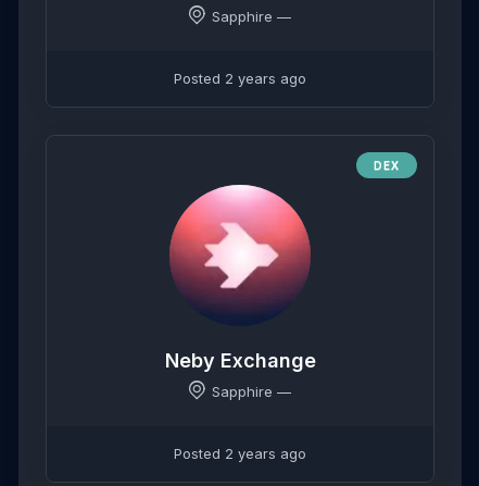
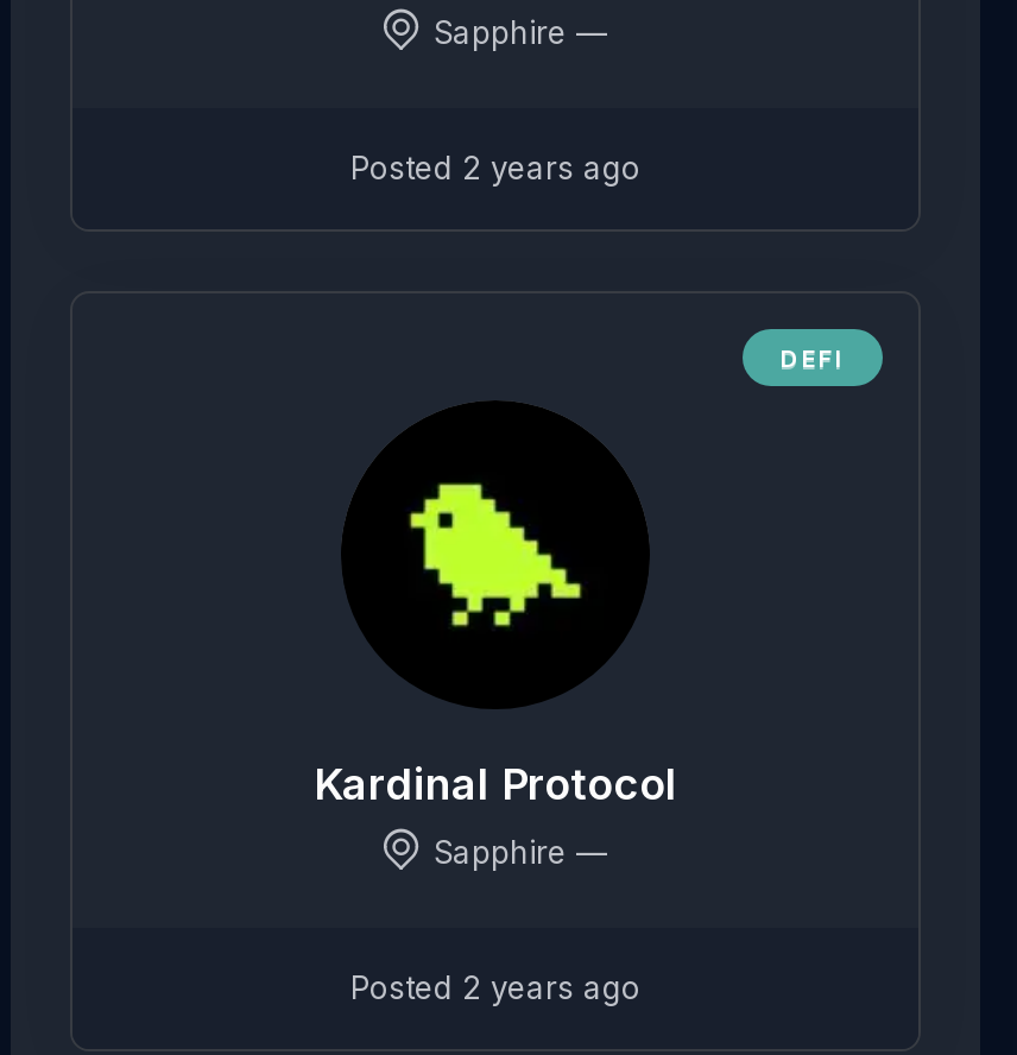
- DEX
+ DEFI

- [image]
- Neby Exchange
+ [image]
+ Kardinal Protocol
